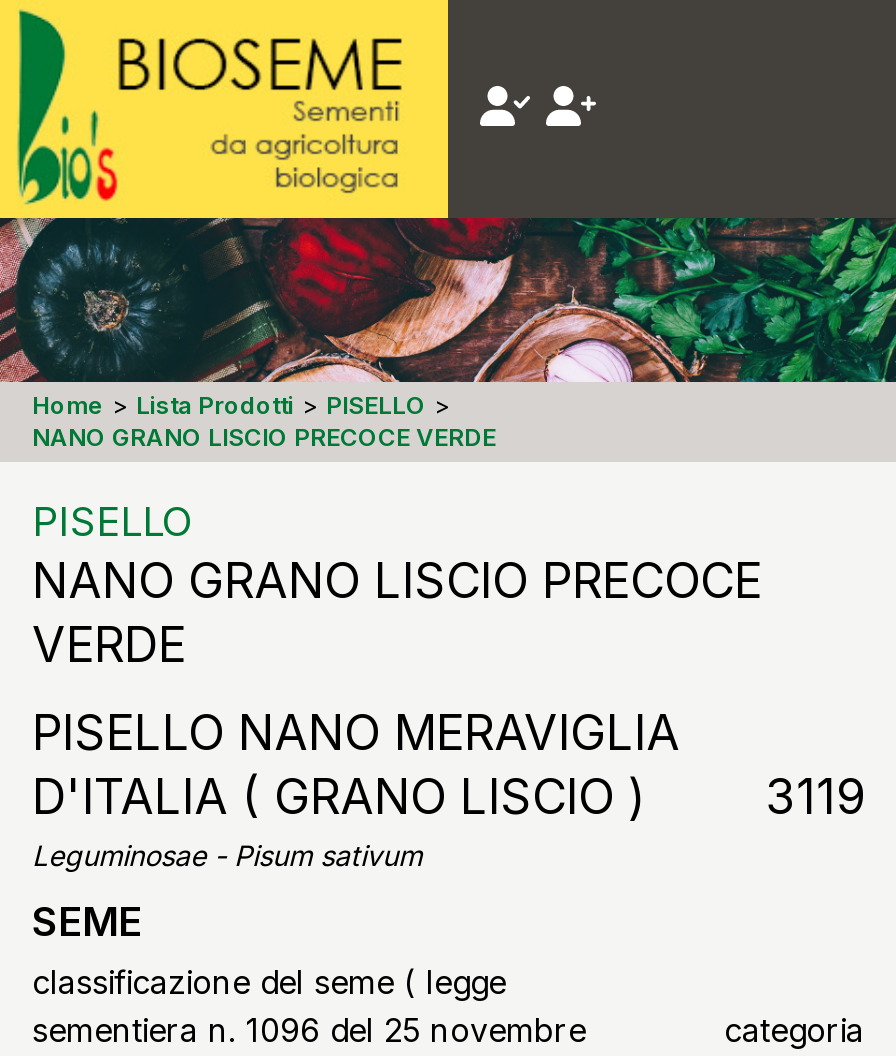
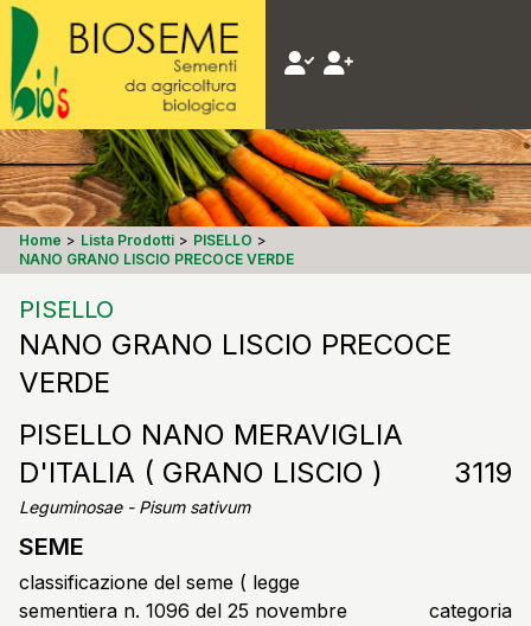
- [image]
+ [image]
